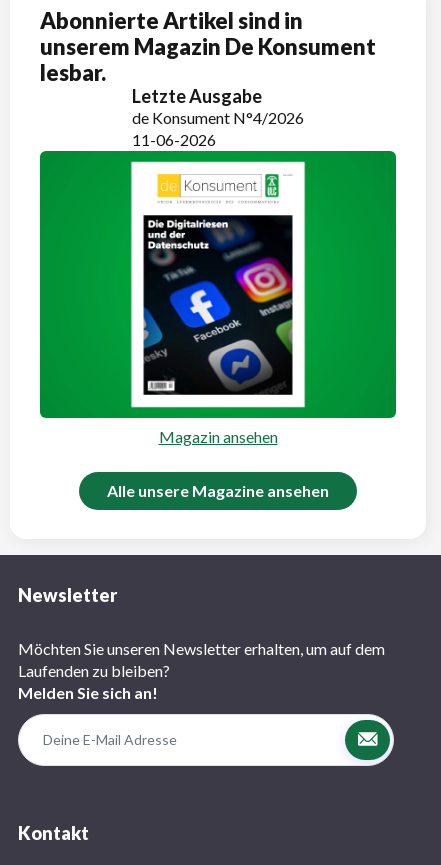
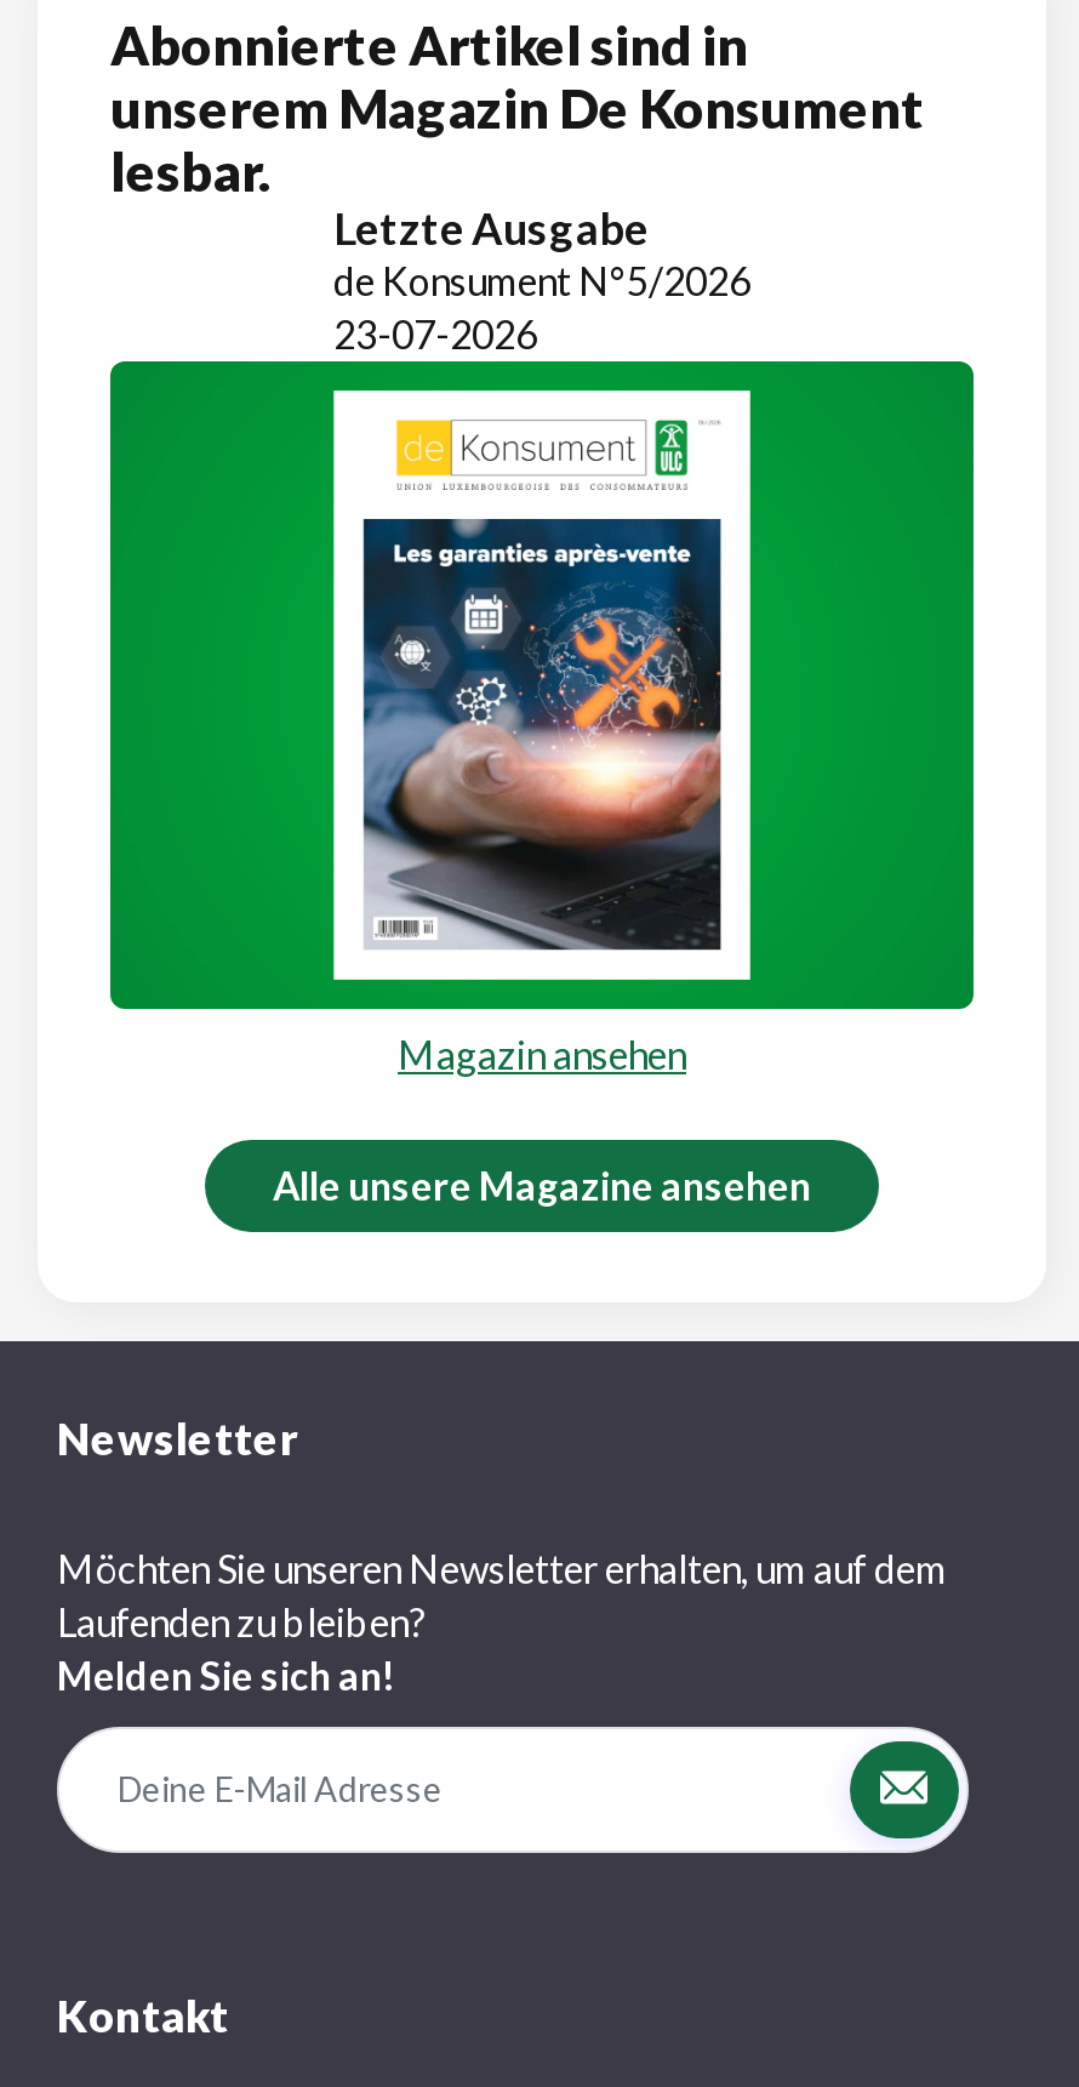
- de Konsument N°4/2026
+ de Konsument N°5/2026

- 11-06-2026
+ 23-07-2026

- [image]
+ [image]
